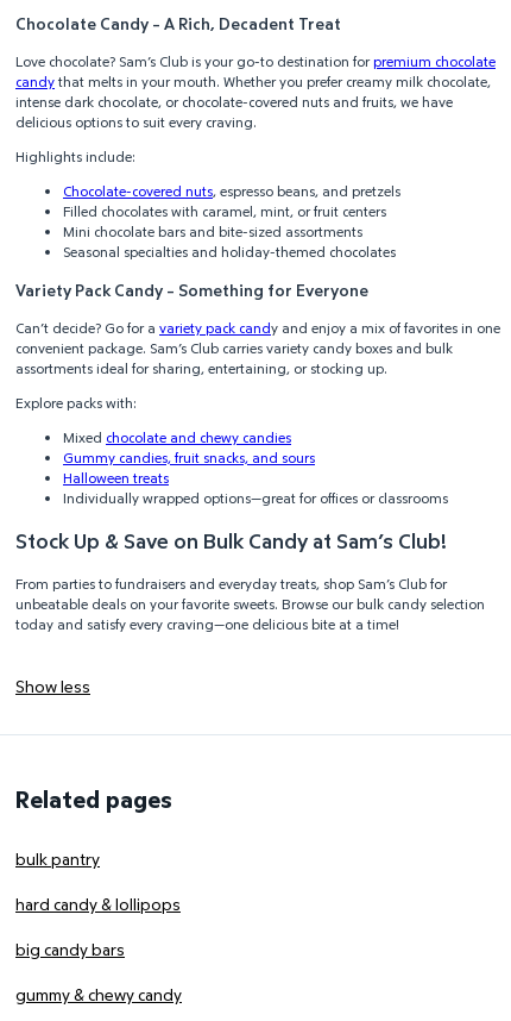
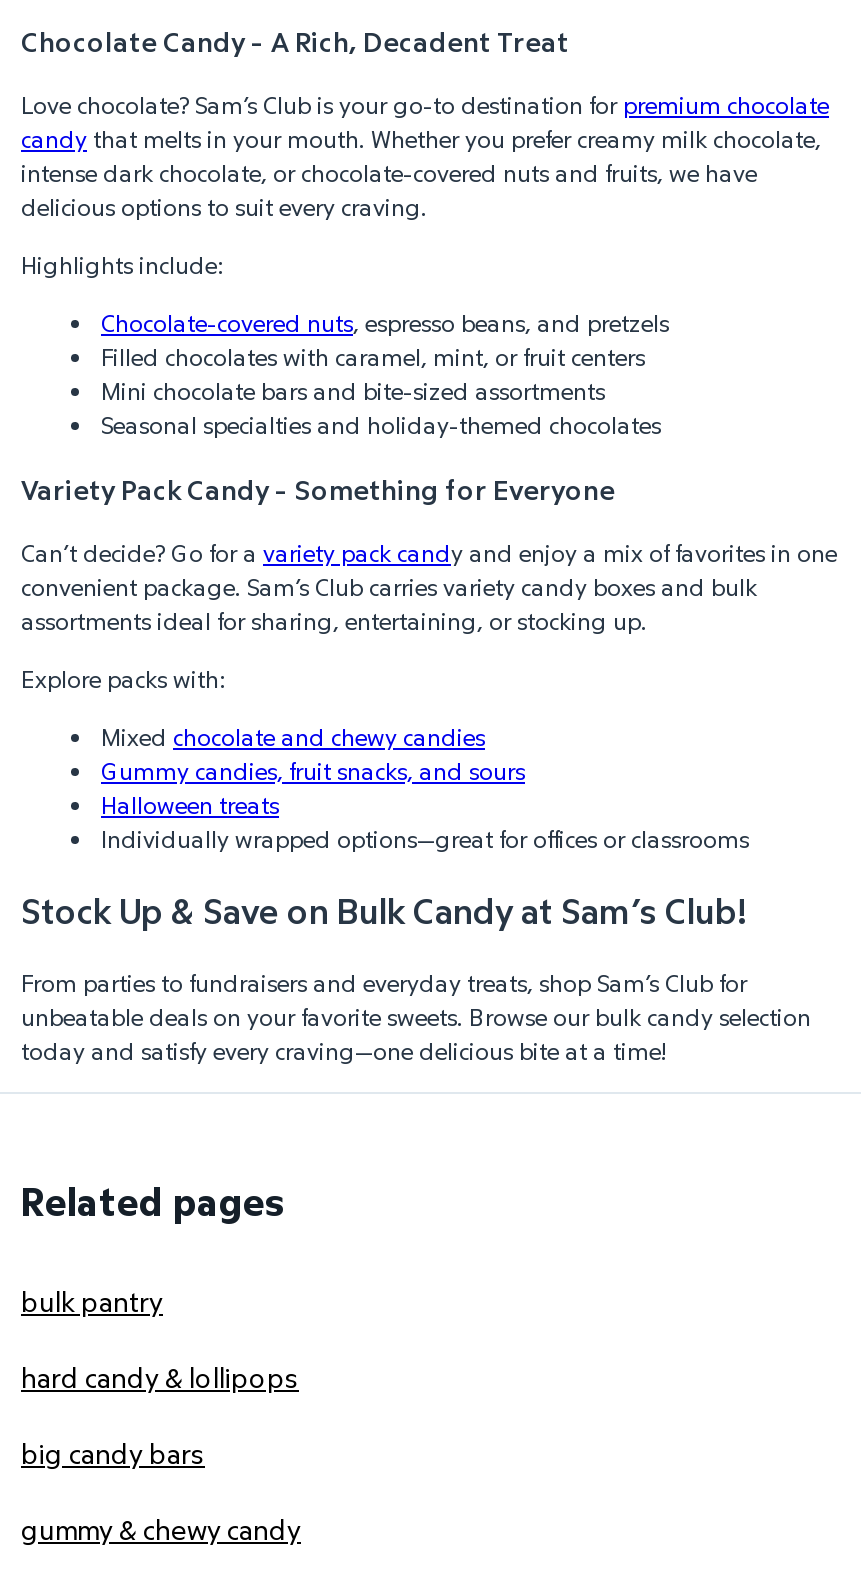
- Show less
